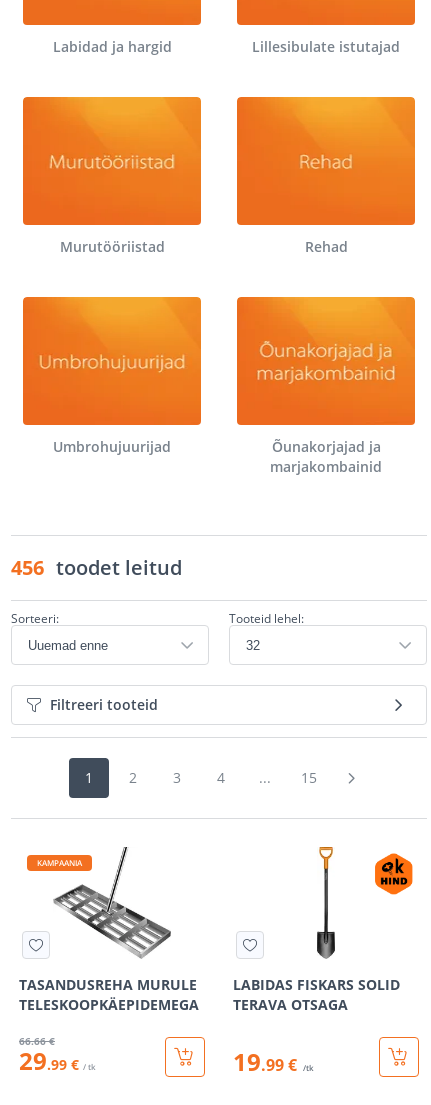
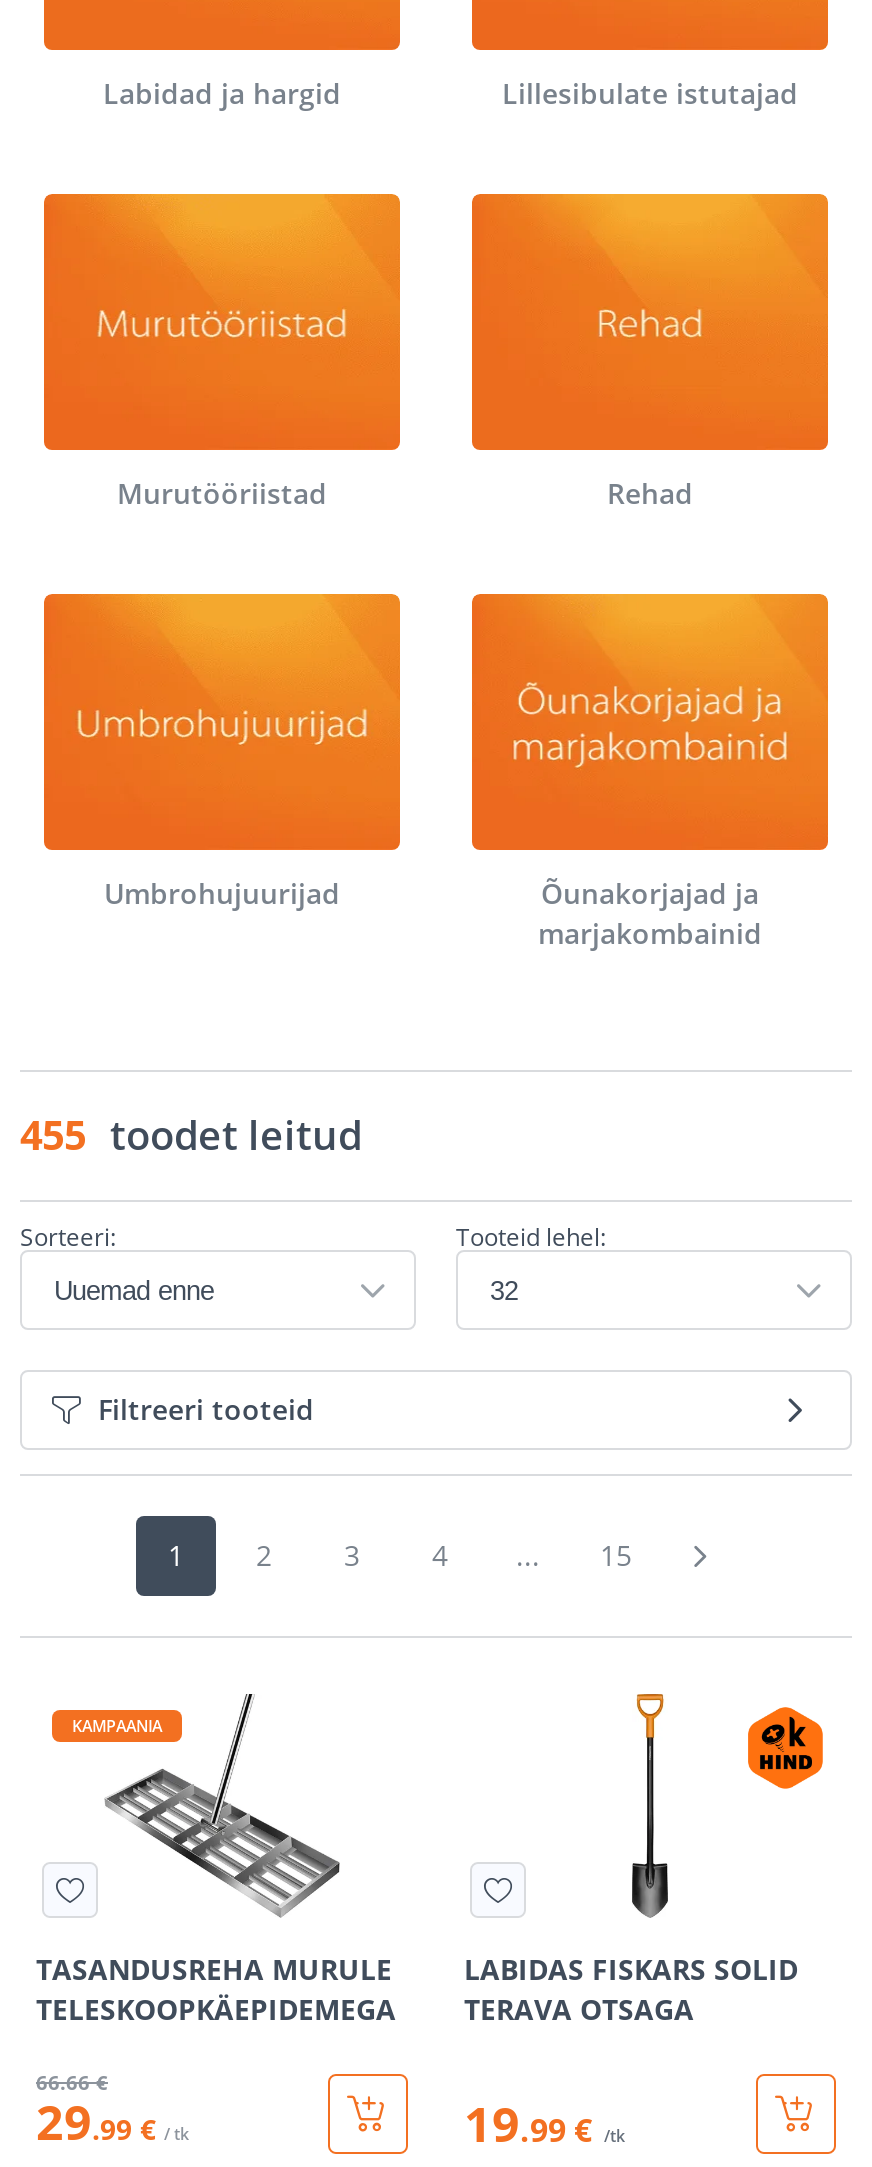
- 456 toodet leitud
+ 455 toodet leitud
